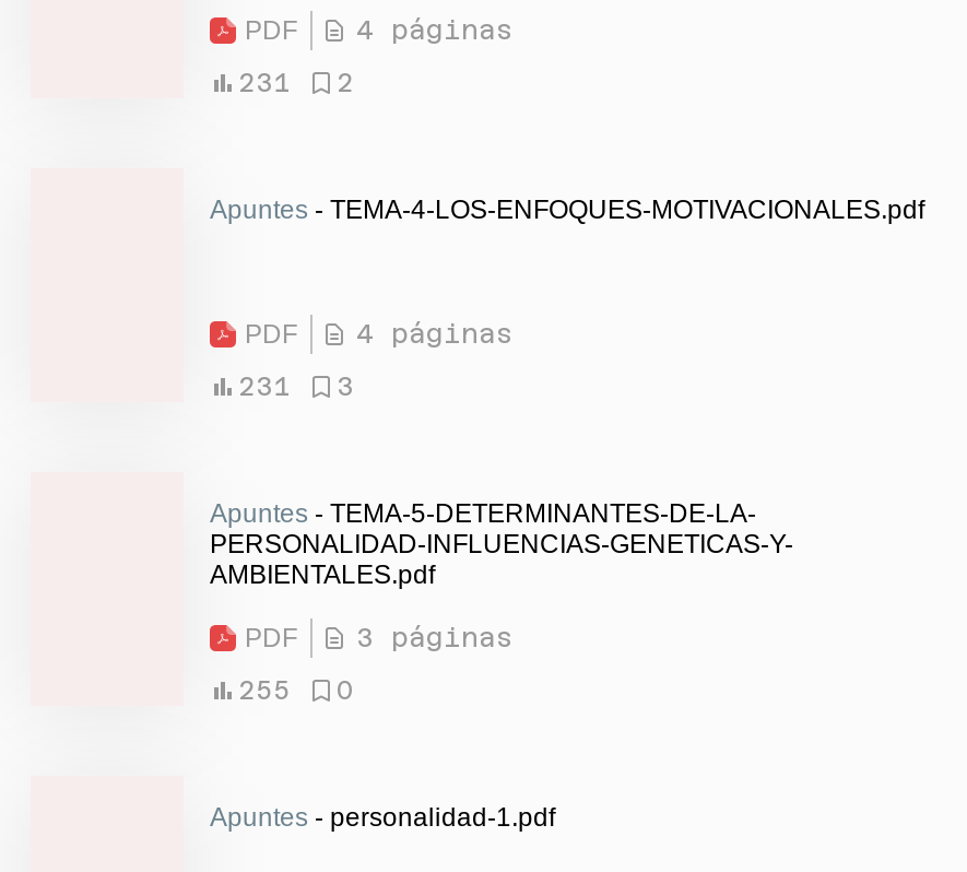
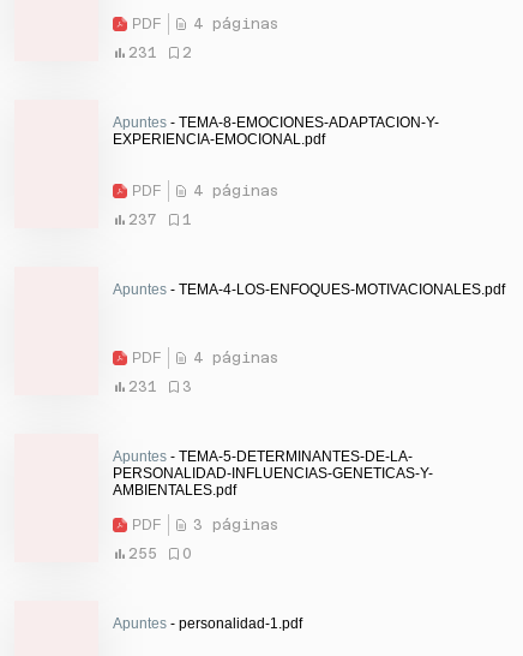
+ Apuntes - TEMA-8-EMOCIONES-ADAPTACION-Y-
+ EXPERIENCIA-EMOCIONAL.pdf
+ PDF
+ 4 páginas
+ 237
+ 1
